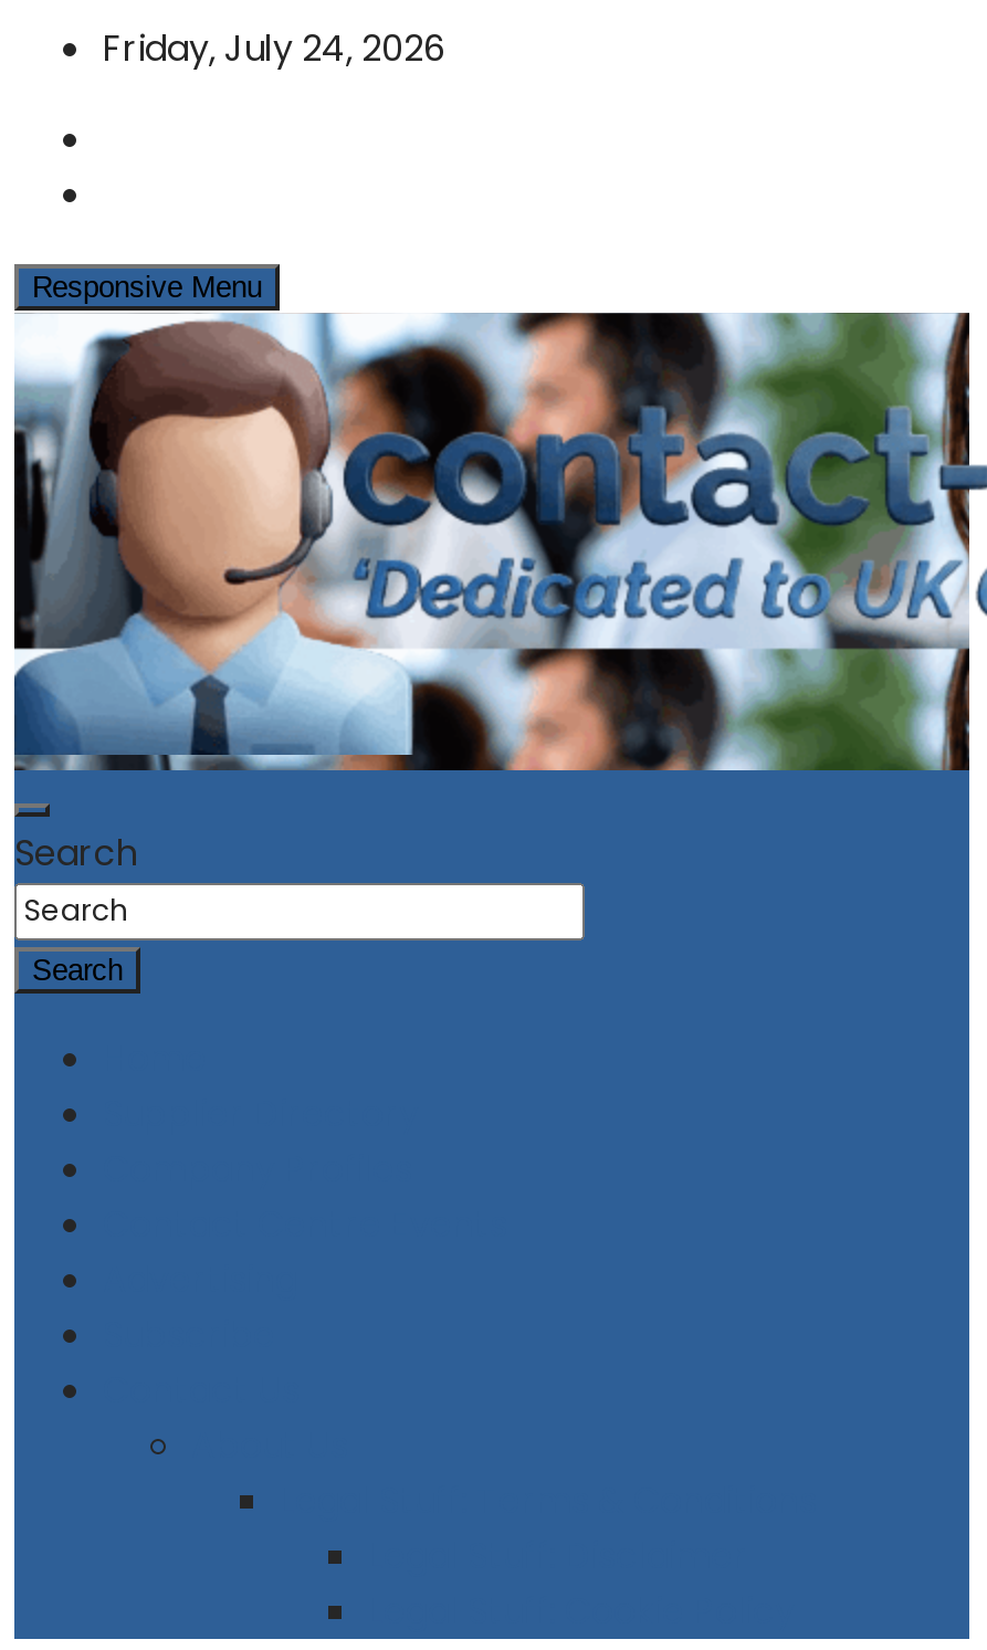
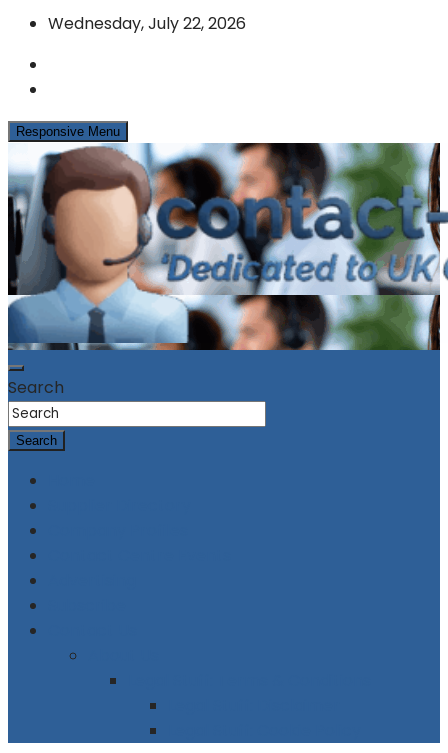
- Friday, July 24, 2026
+ Wednesday, July 22, 2026
